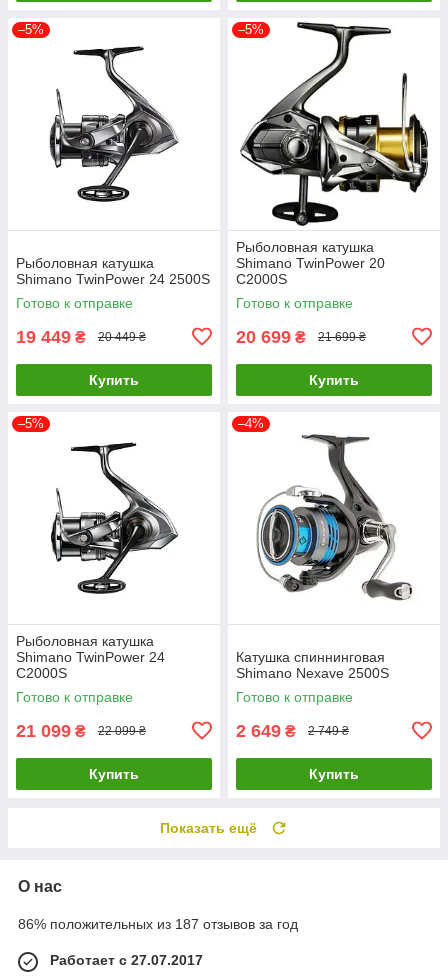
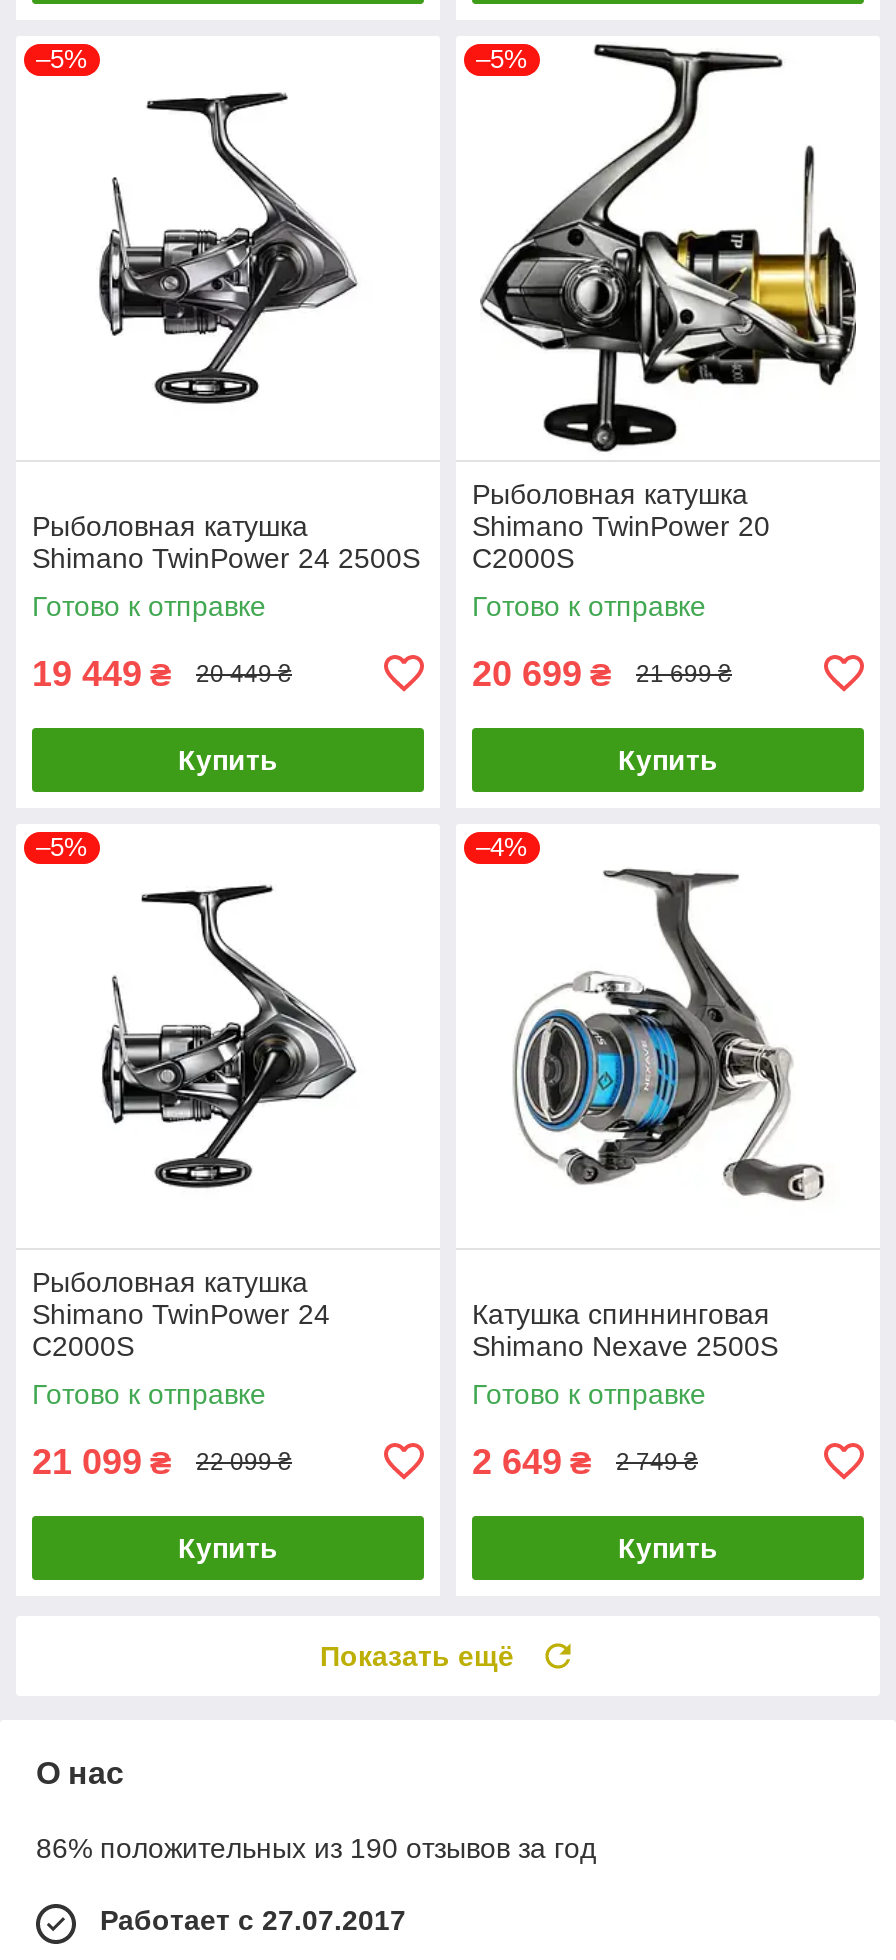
- 86% положительных из 187 отзывов за год
+ 86% положительных из 190 отзывов за год
